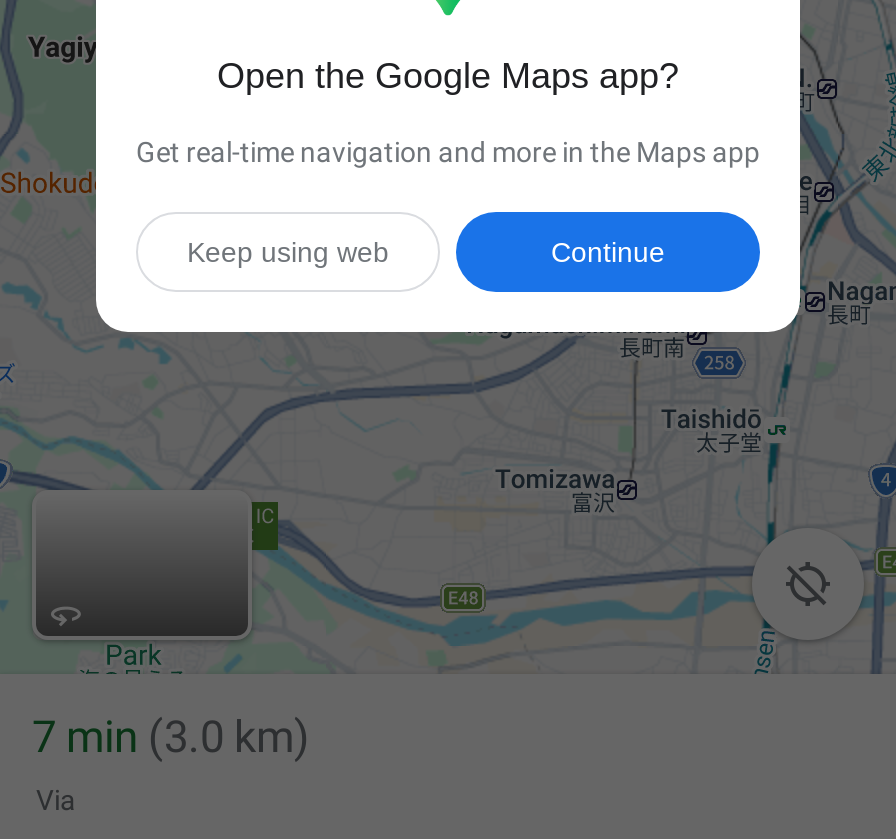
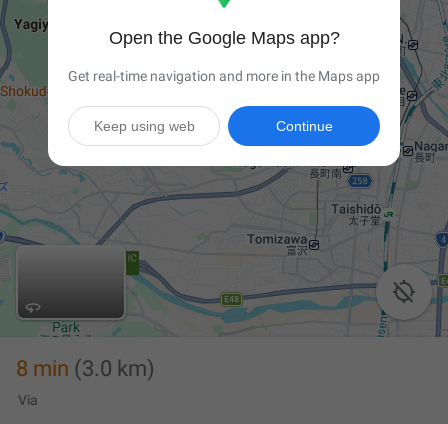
- 7 min (3.0 km)
+ 8 min (3.0 km)
